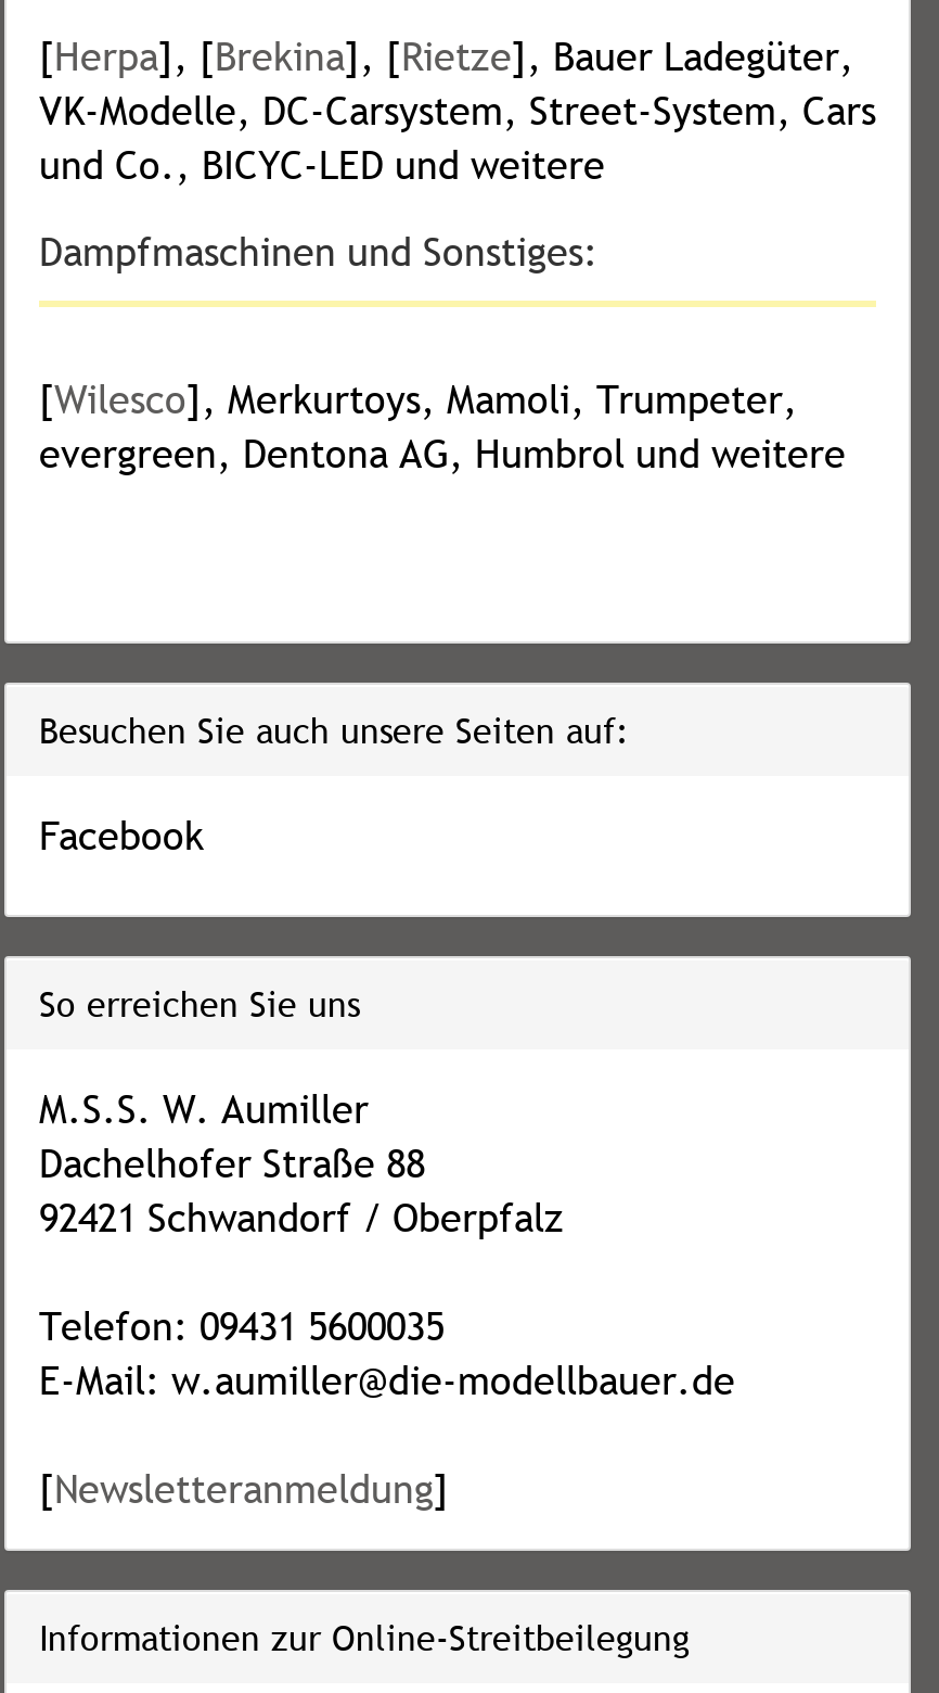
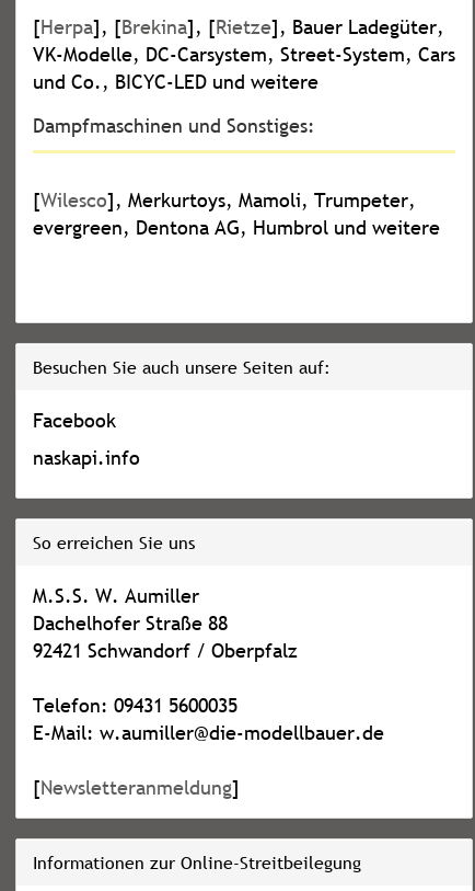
+ naskapi.info
